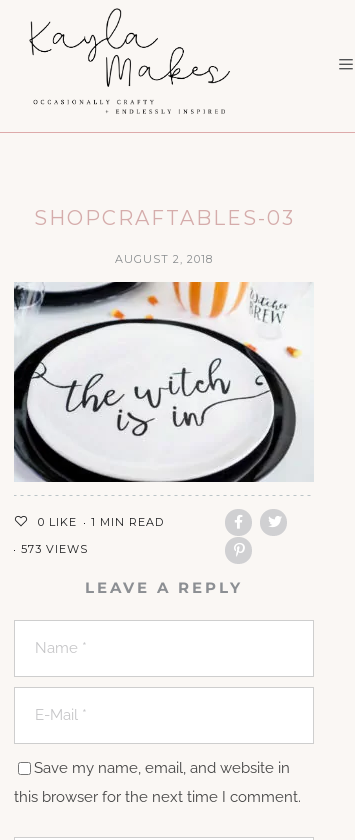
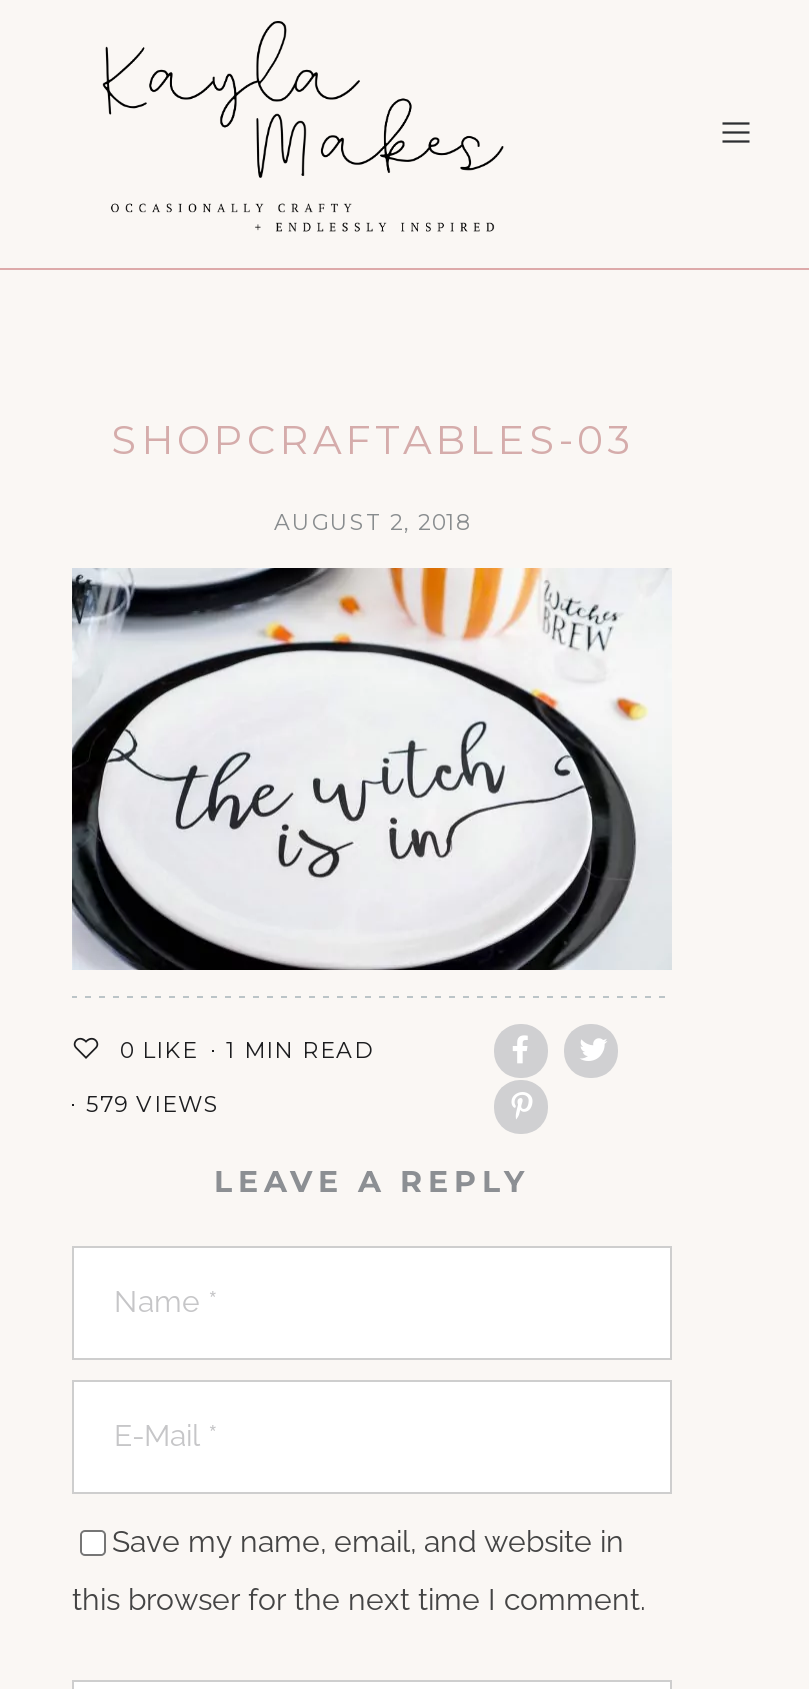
- 573 VIEWS
+ 579 VIEWS
